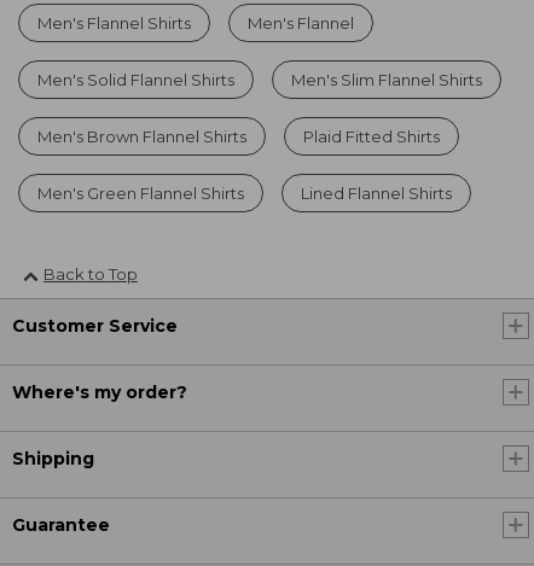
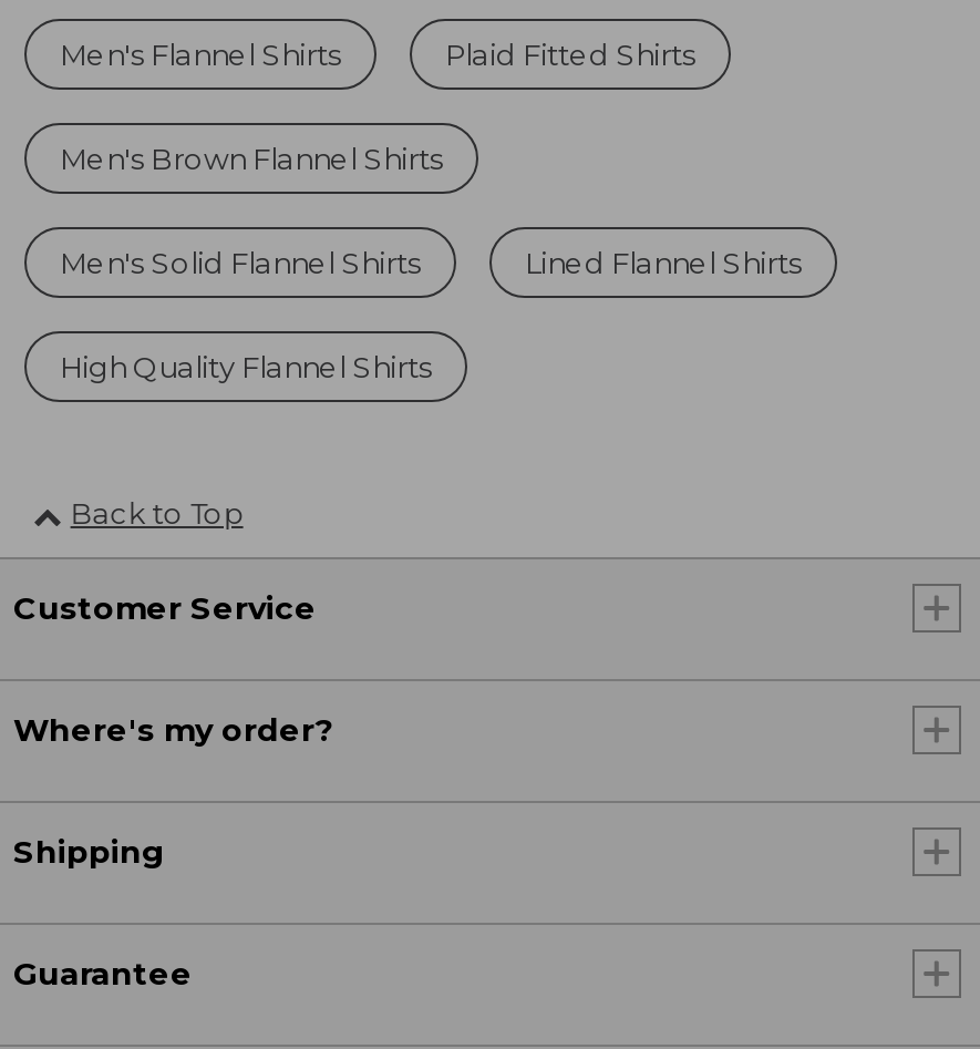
- Men's Flannel

- Men's Slim Flannel Shirts
- Men's Green Flannel Shirts

moved down: Men's Solid Flannel Shirts

+ High Quality Flannel Shirts

moved up: Men's Brown Flannel Shirts | Plaid Fitted Shirts

moved up: Lined Flannel Shirts
